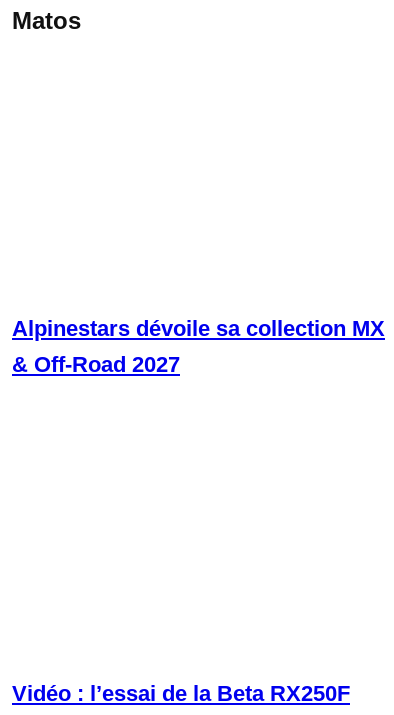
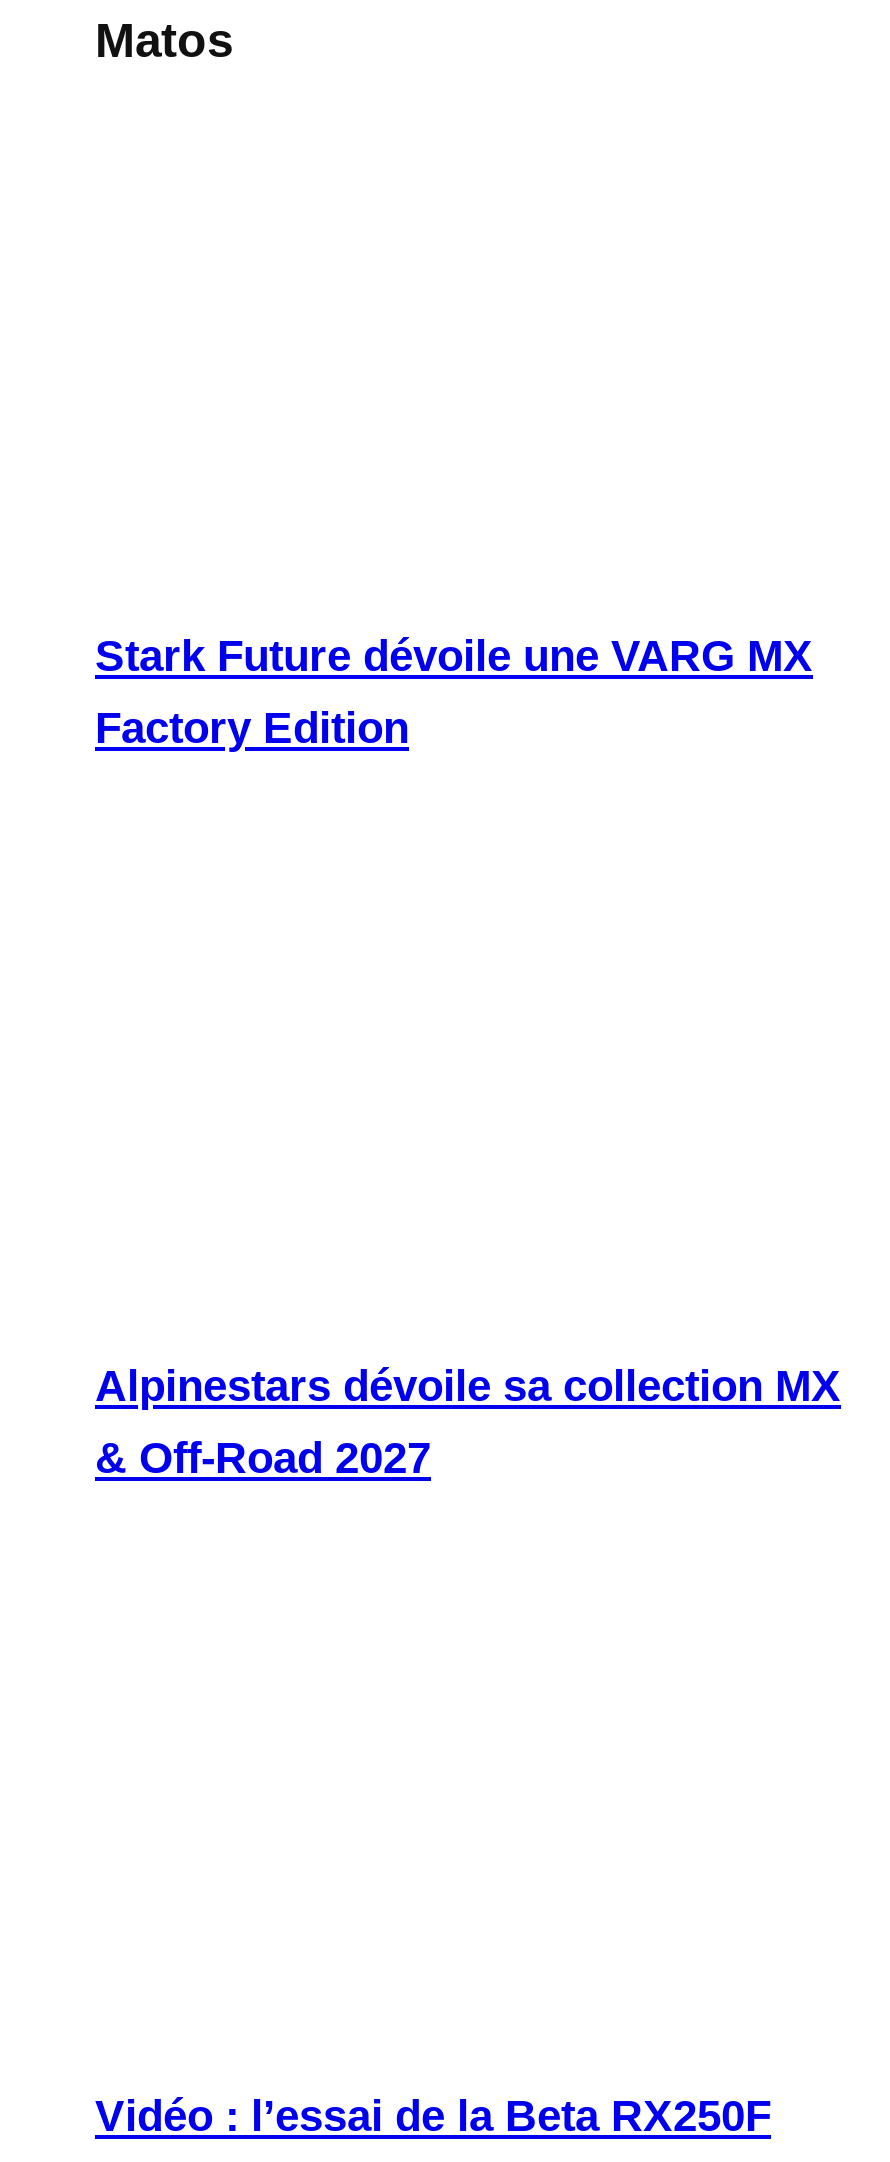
+ Stark Future dévoile une VARG MX
+ Factory Edition
